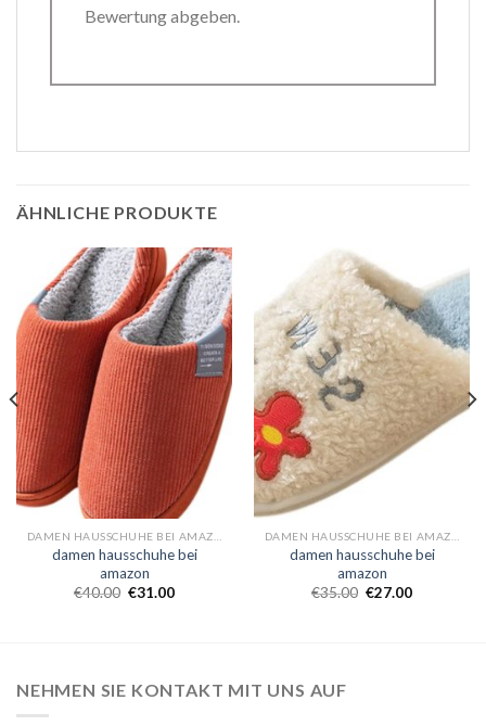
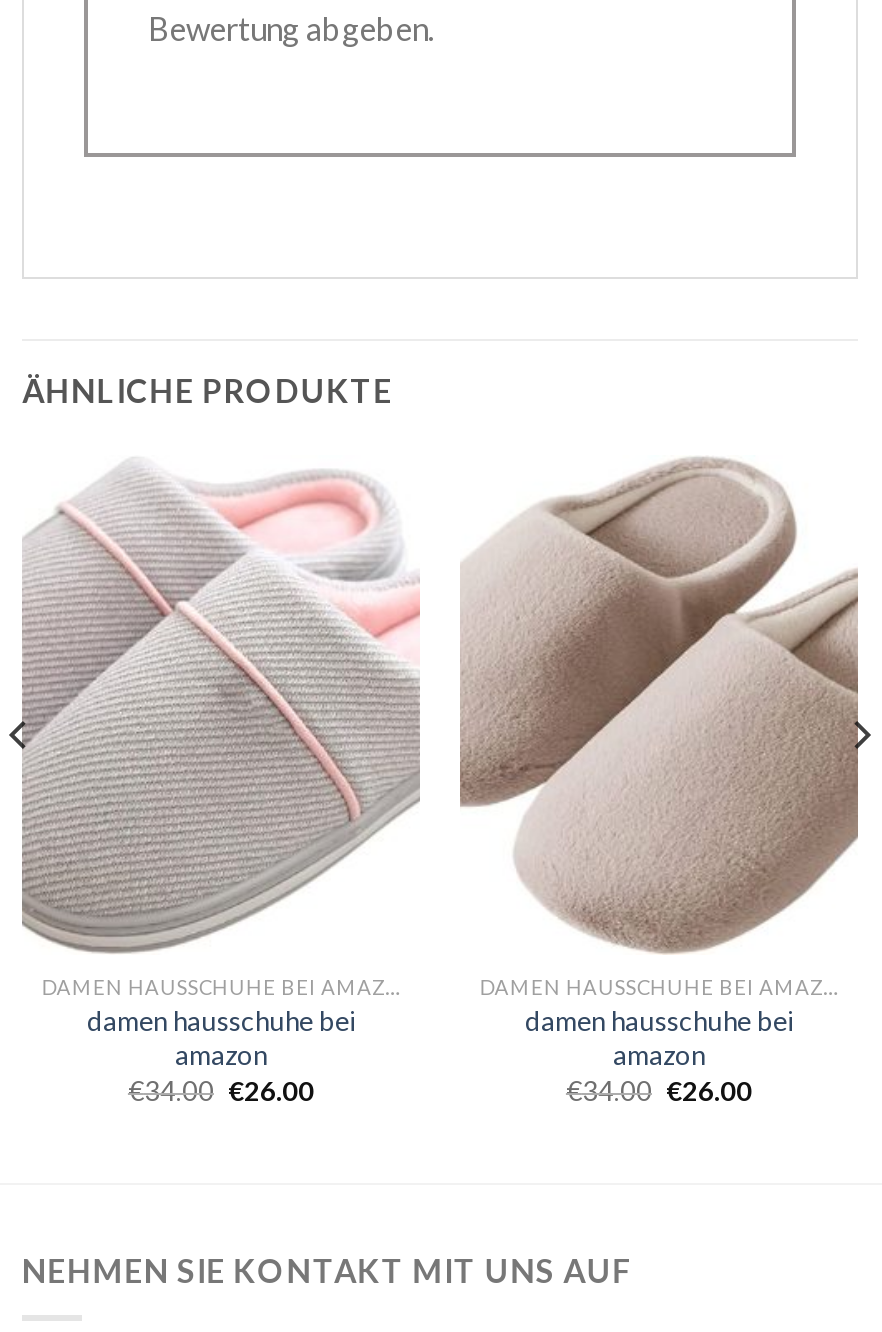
- [image]
+ [image]

- [image]
+ [image]

- €40.00 €31.00
+ €34.00 €26.00

- €35.00 €27.00
+ €34.00 €26.00
